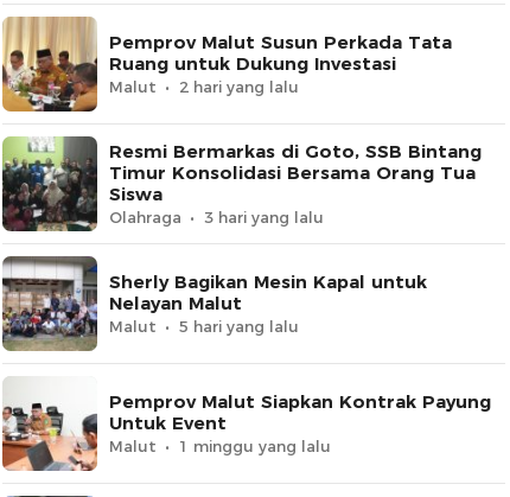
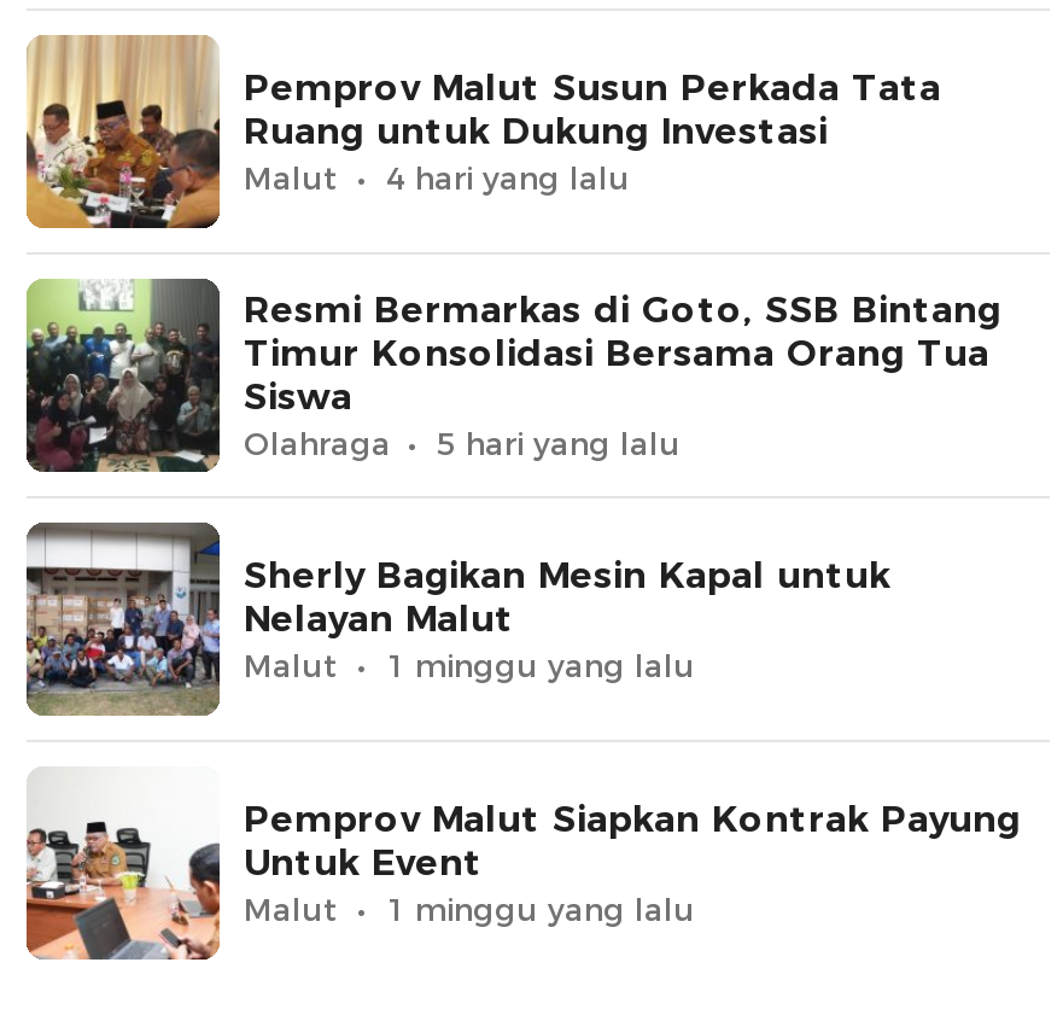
- 2 hari yang lalu
+ 4 hari yang lalu

- 3 hari yang lalu

moved up: 5 hari yang lalu

+ 1 minggu yang lalu
